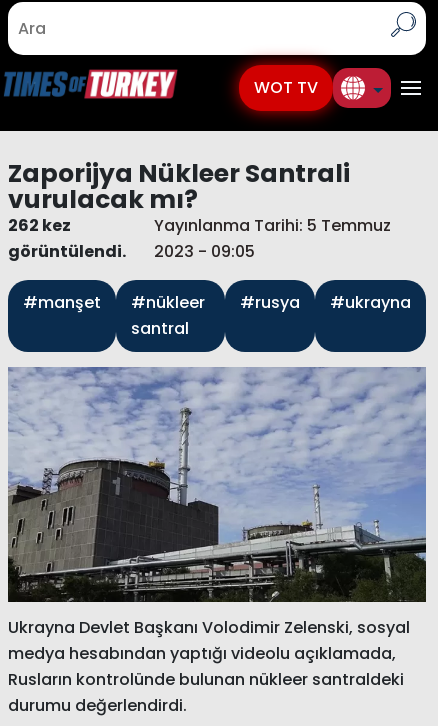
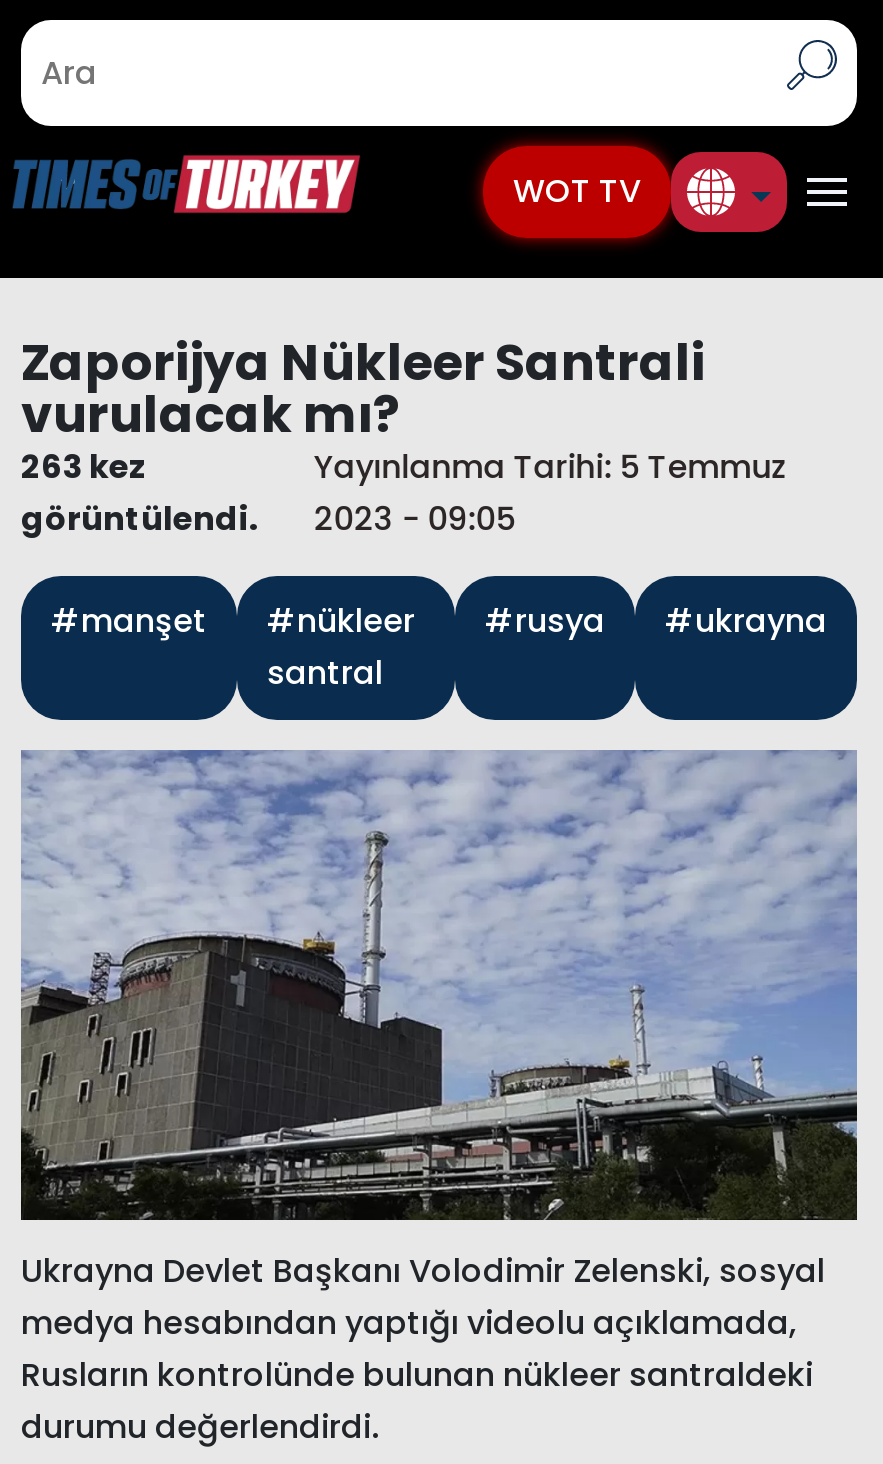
- 262 kez
+ 263 kez
